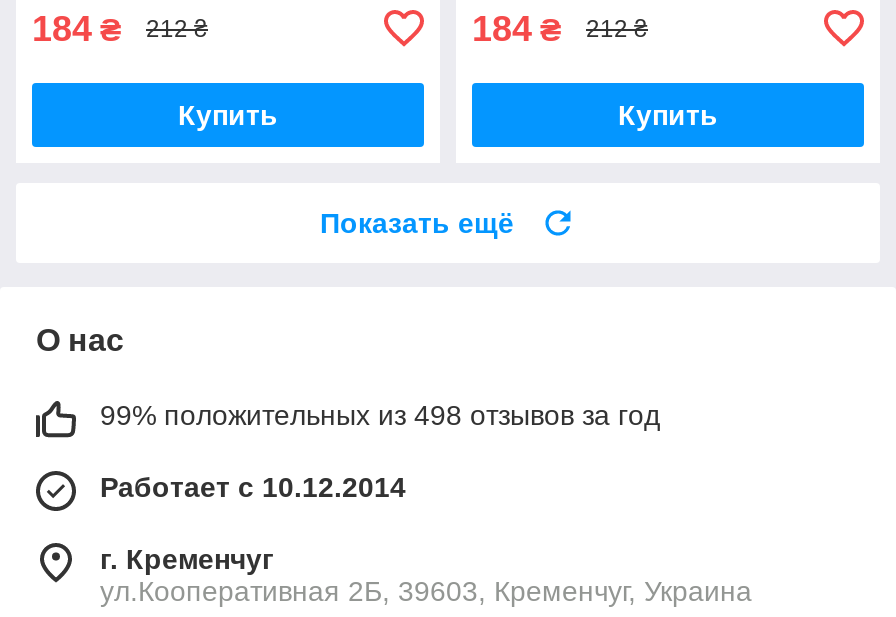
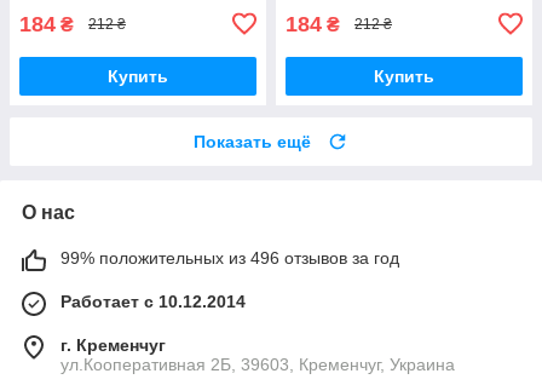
- 99% положительных из 498 отзывов за год
+ 99% положительных из 496 отзывов за год
